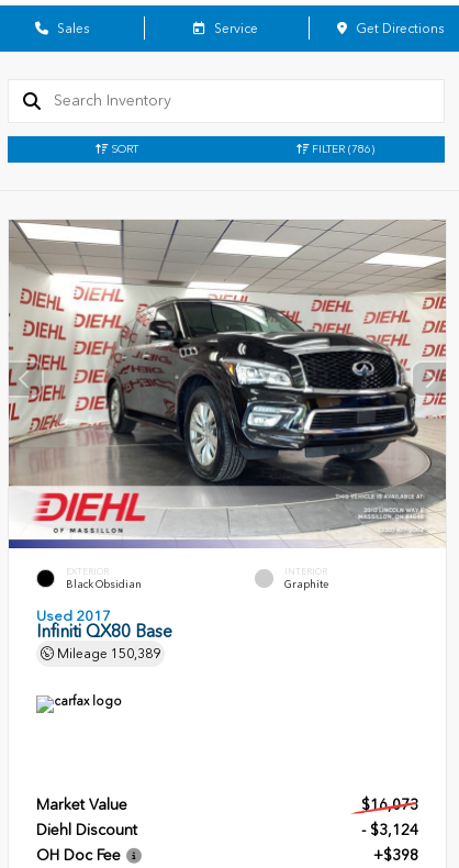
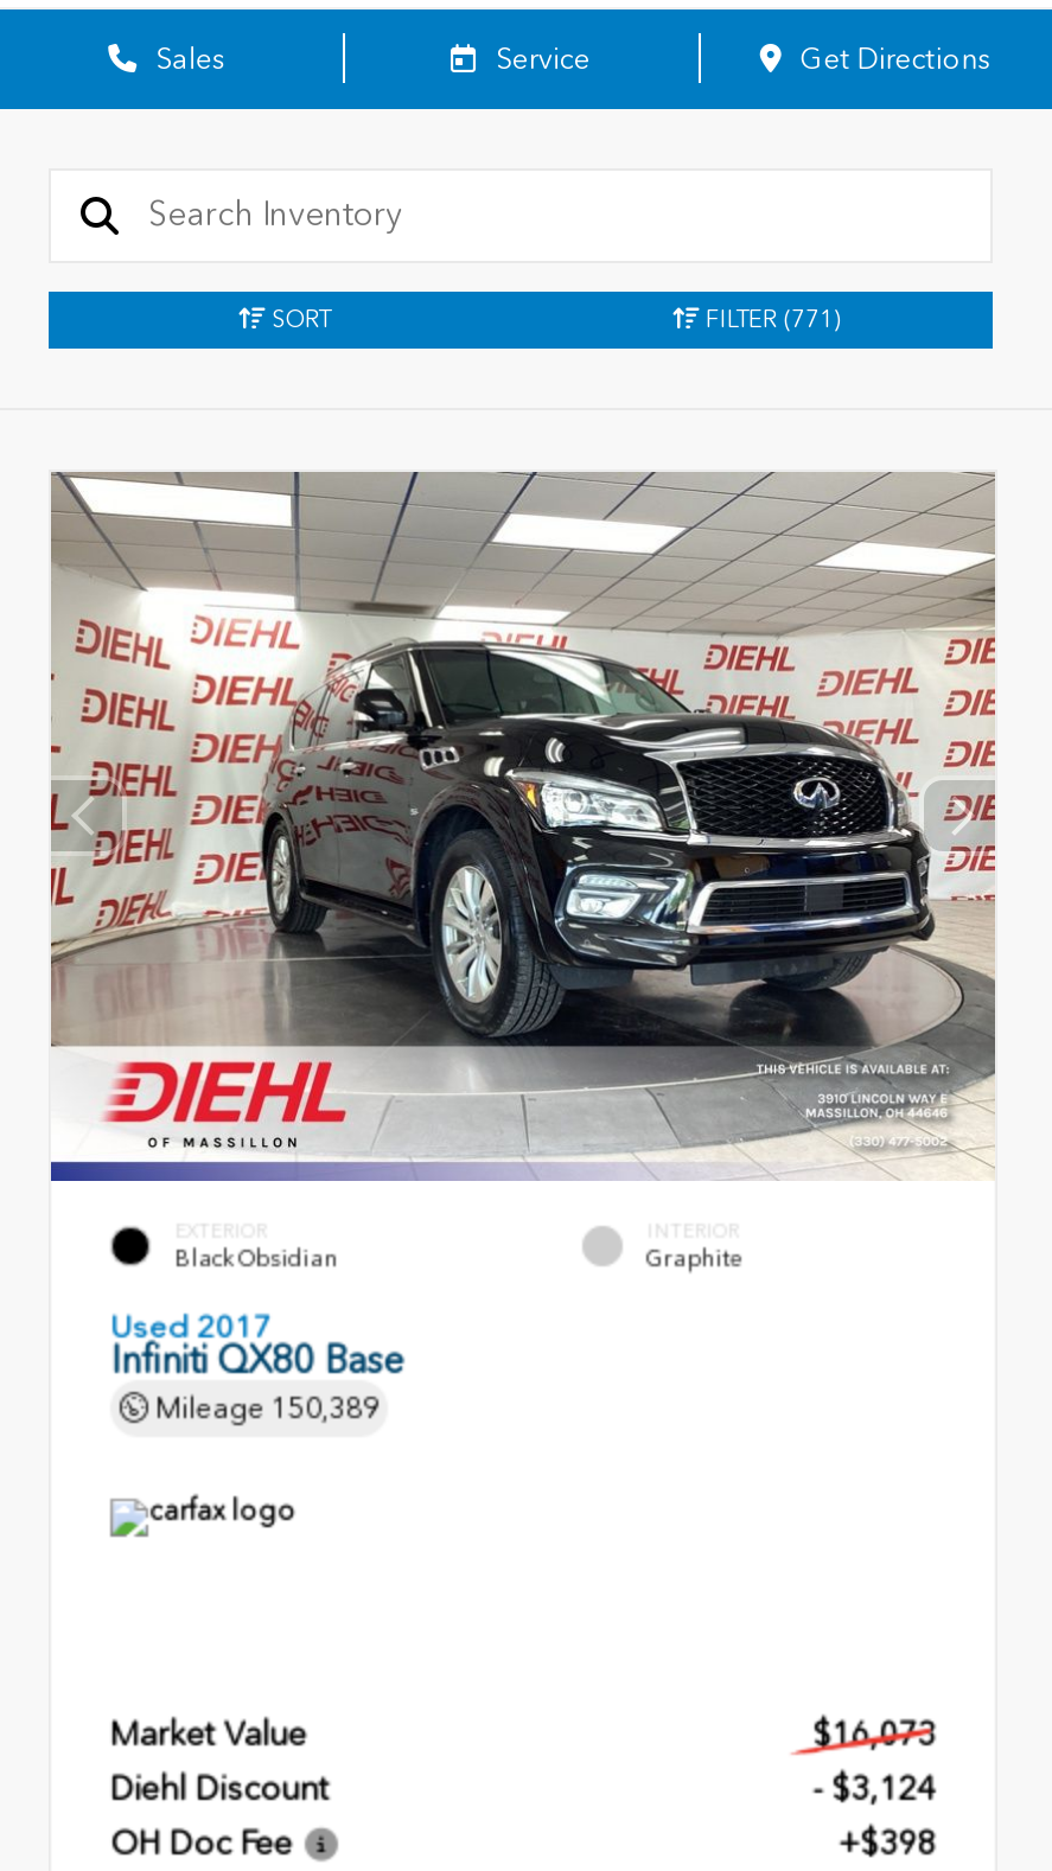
- FILTER (786)
+ FILTER (771)
